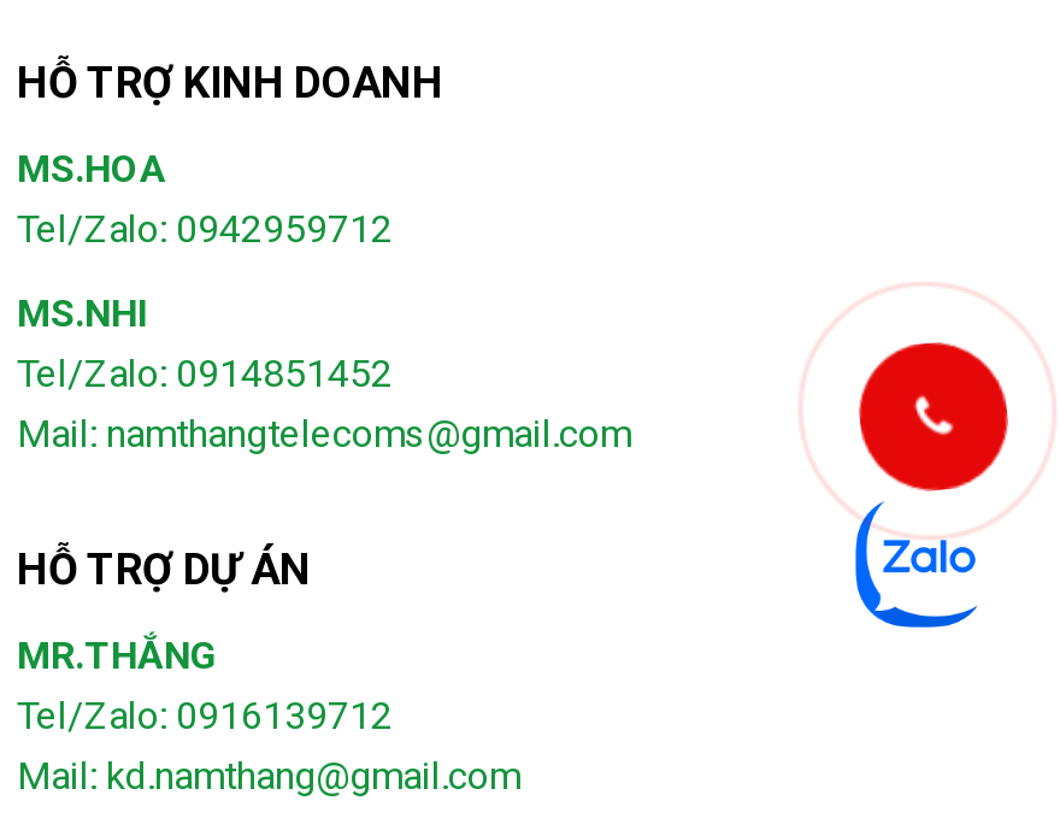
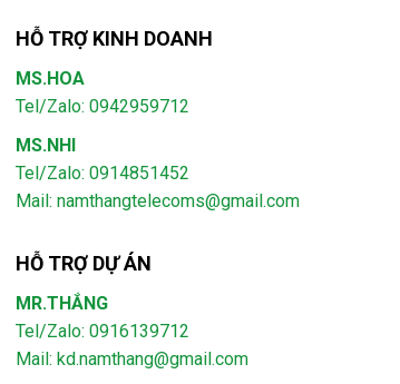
- [image]
